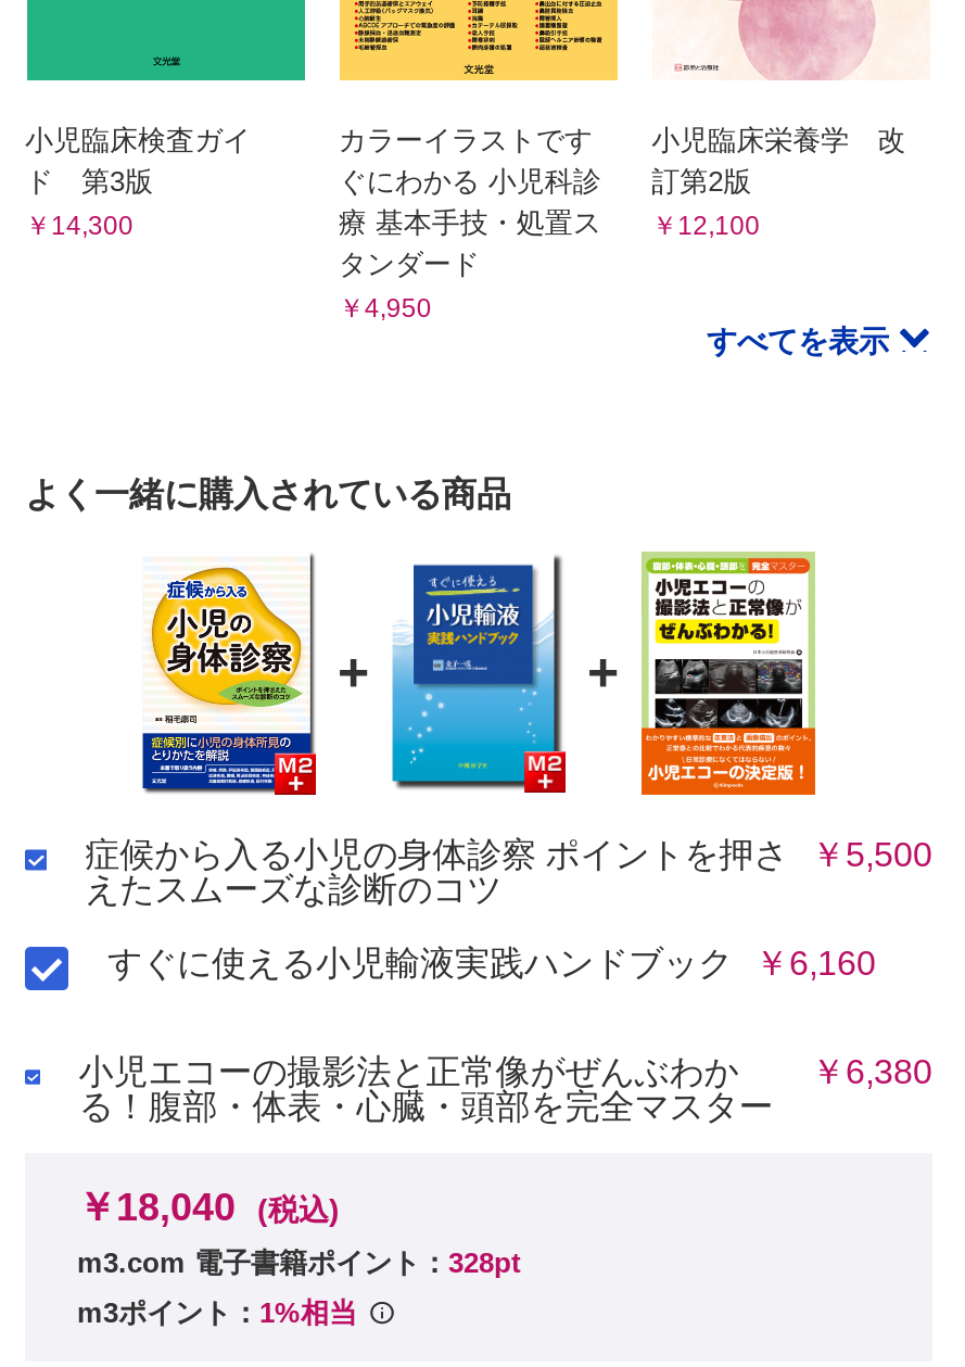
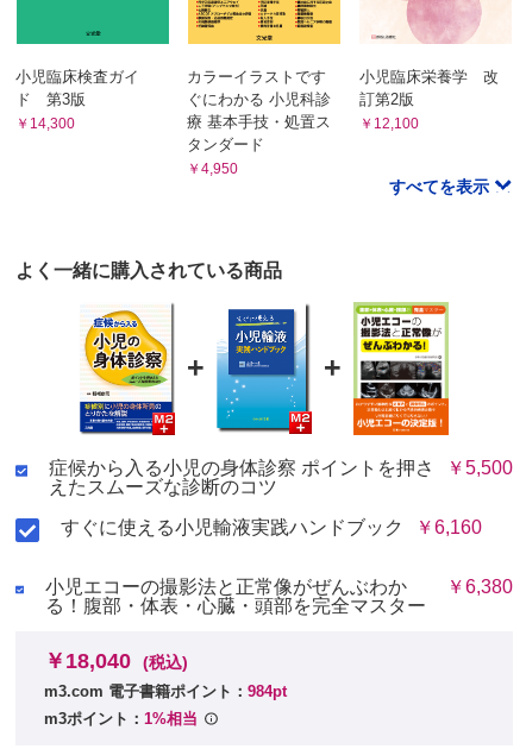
- m3.com 電子書籍ポイント：328pt
+ m3.com 電子書籍ポイント：984pt
